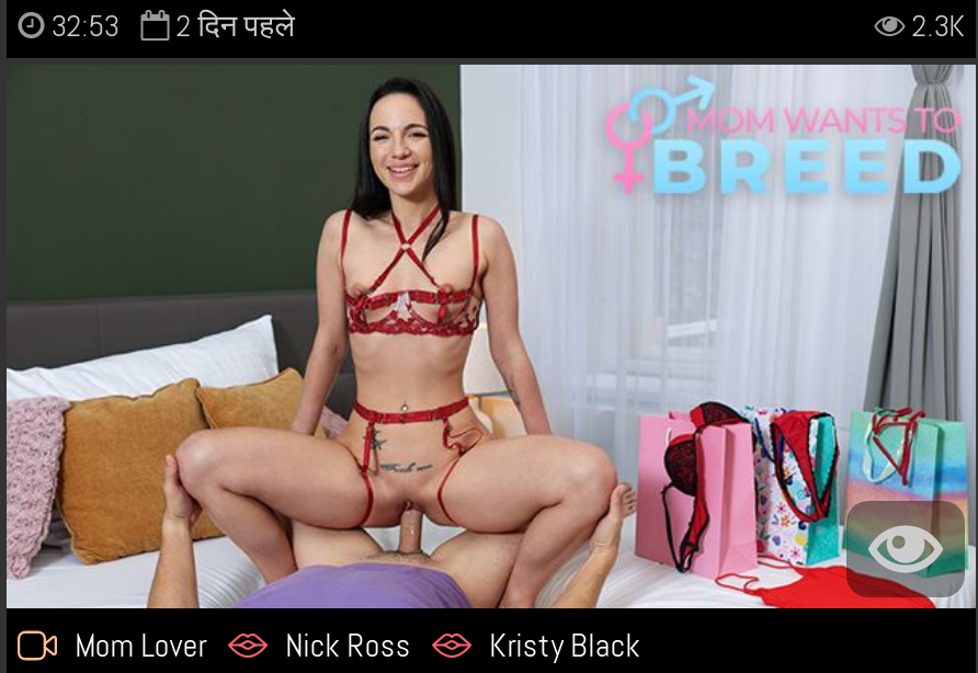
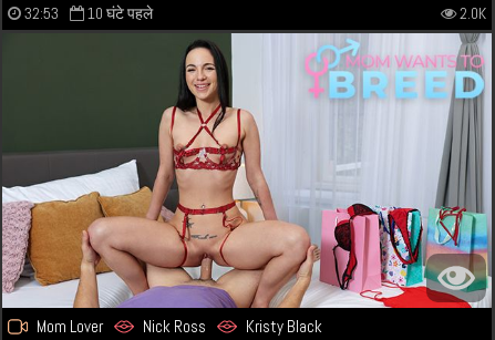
- 2 दिन पहले
- 2.3K
+ 10 घंटे पहले
+ 2.0K
